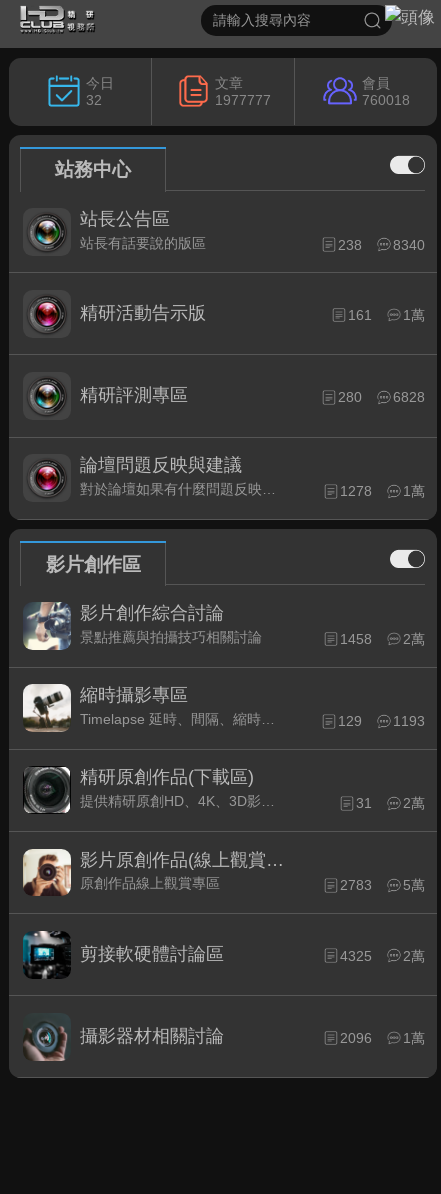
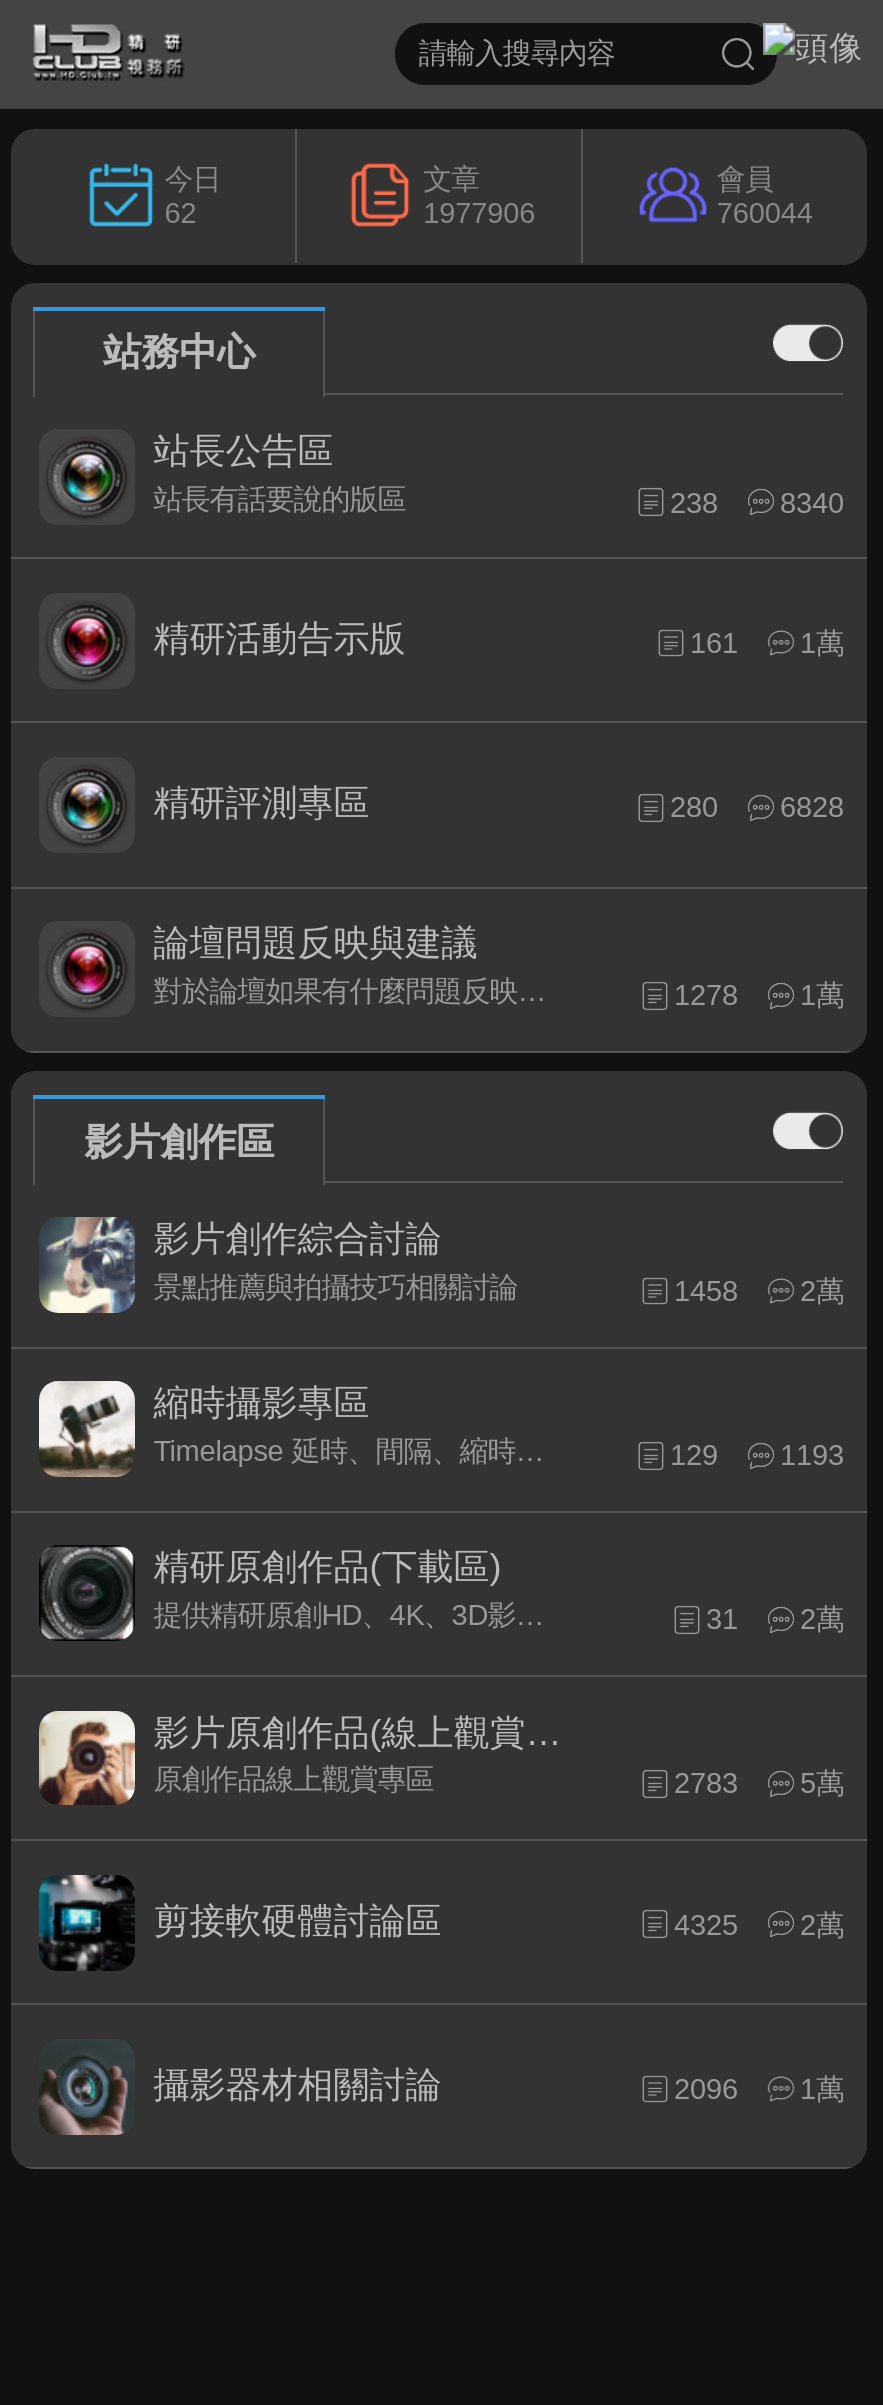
- 32
+ 62

- 1977777
+ 1977906

- 760018
+ 760044
